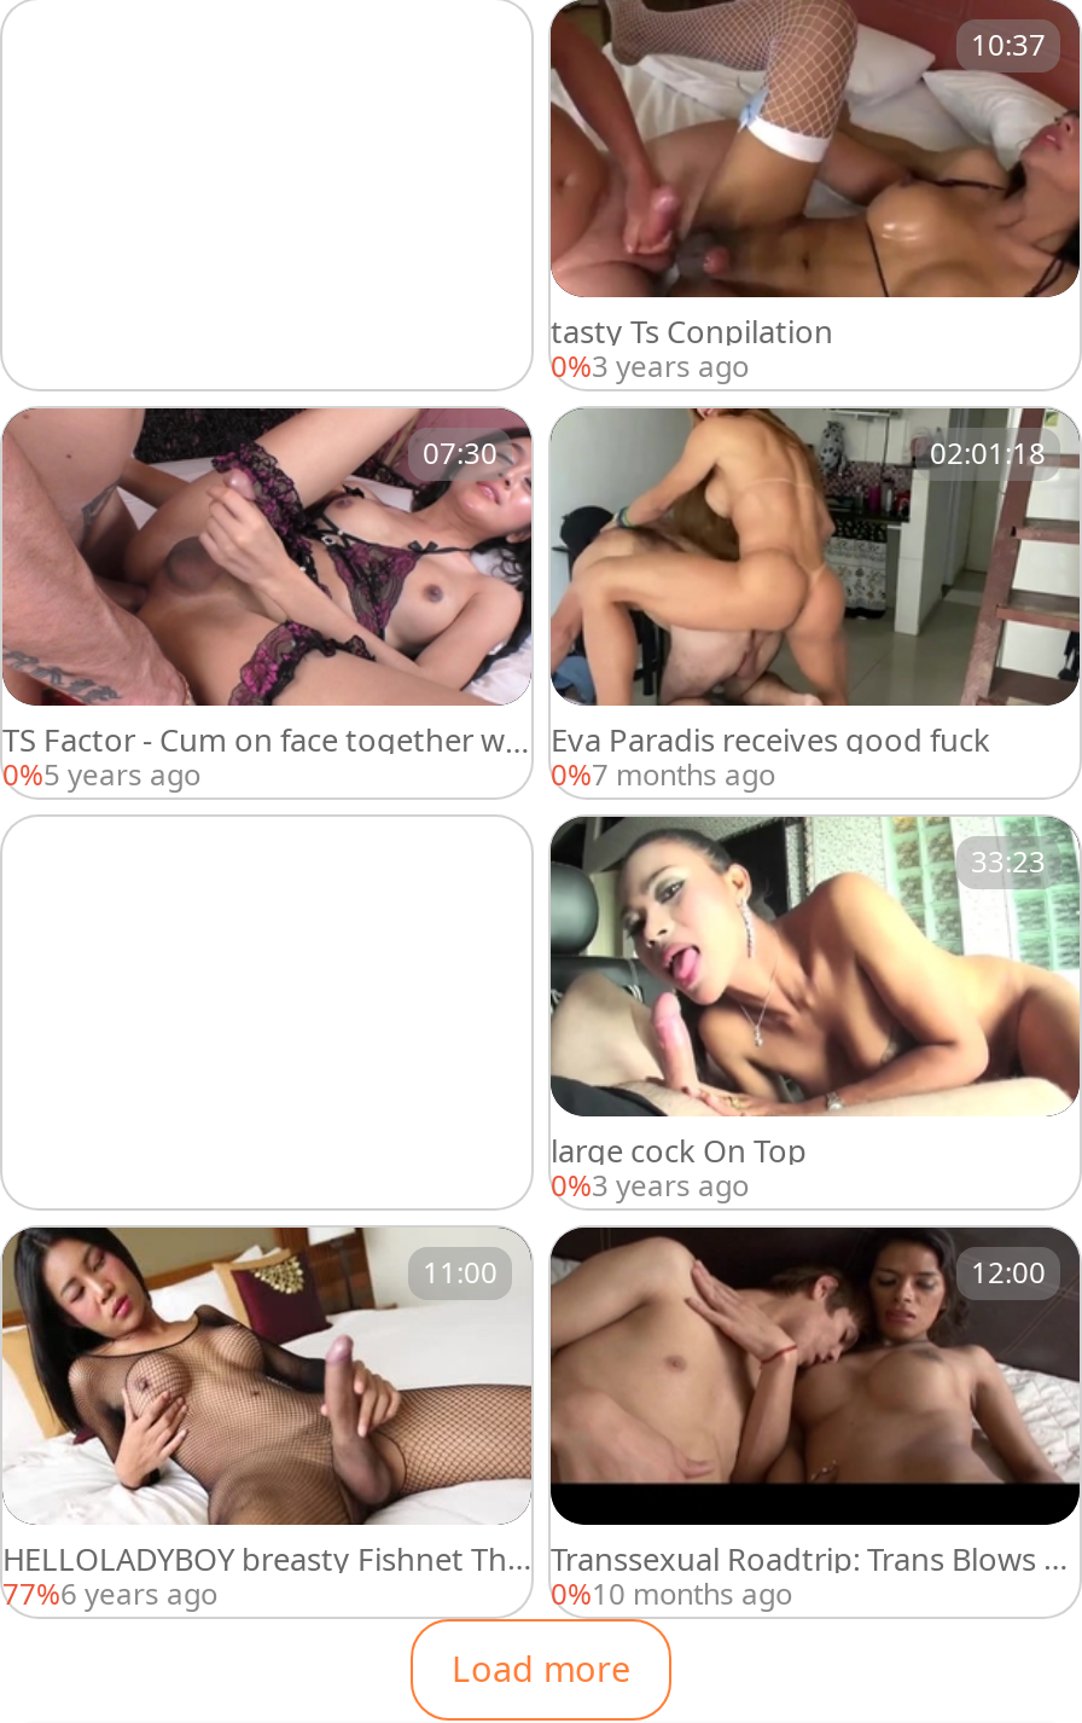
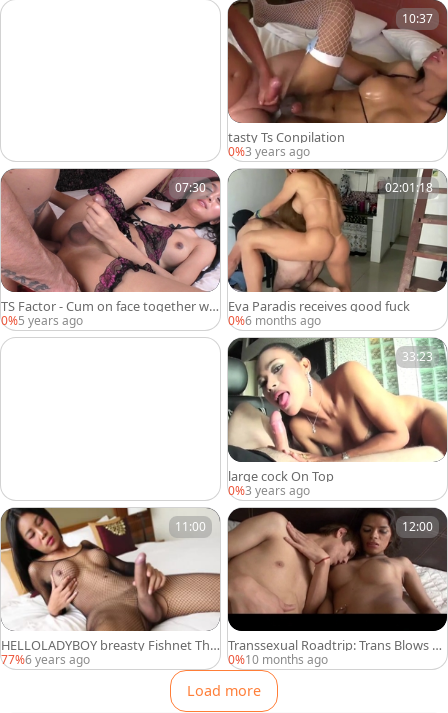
- 0%7 months ago
+ 0%6 months ago
